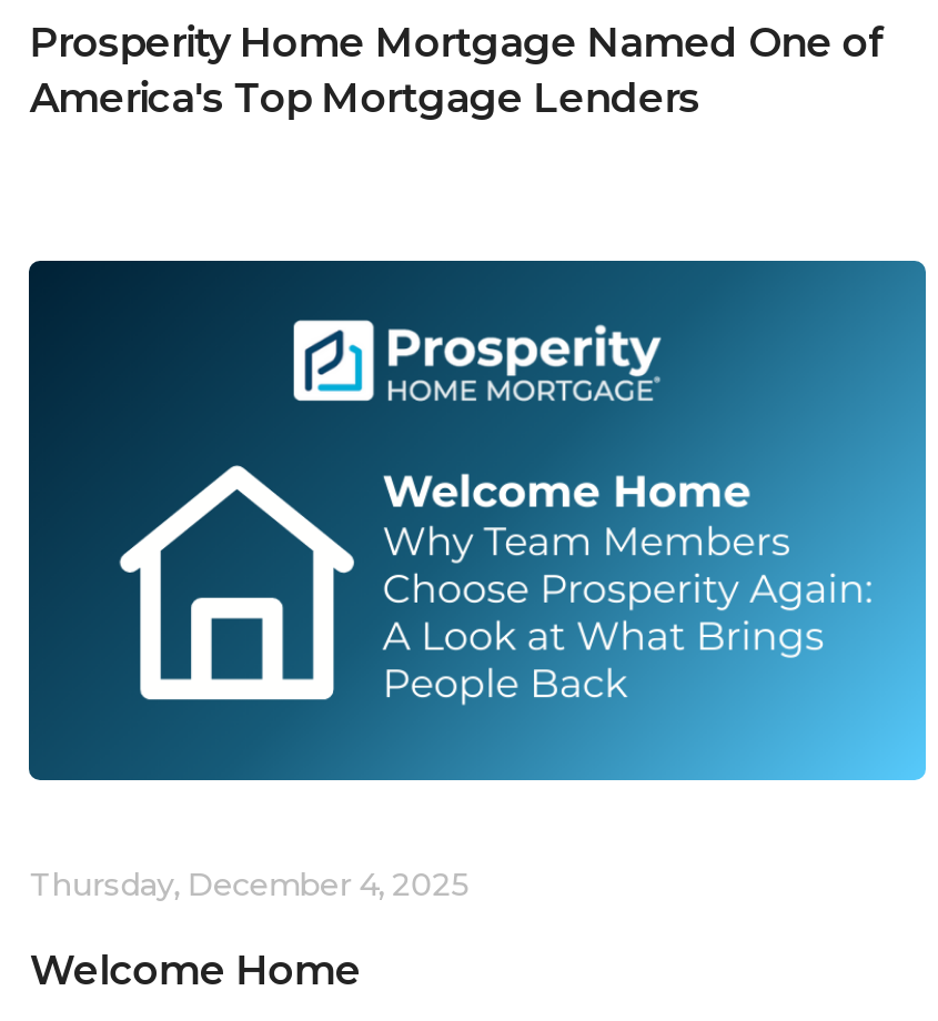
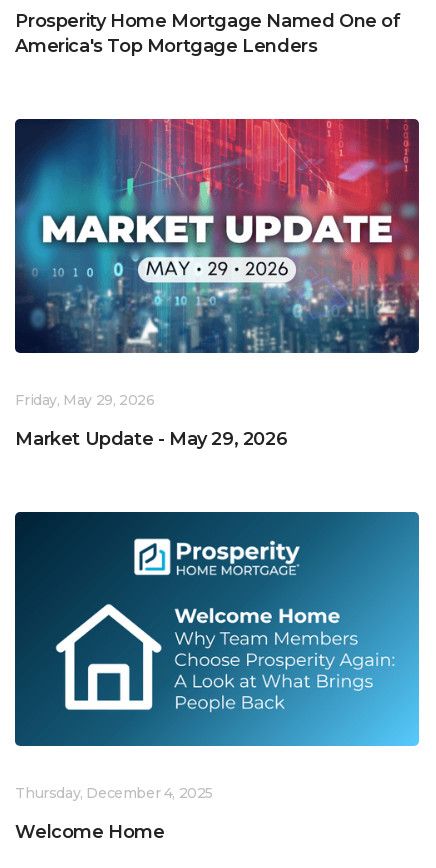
+ [image]
+ Friday, May 29, 2026
+ Market Update - May 29, 2026
